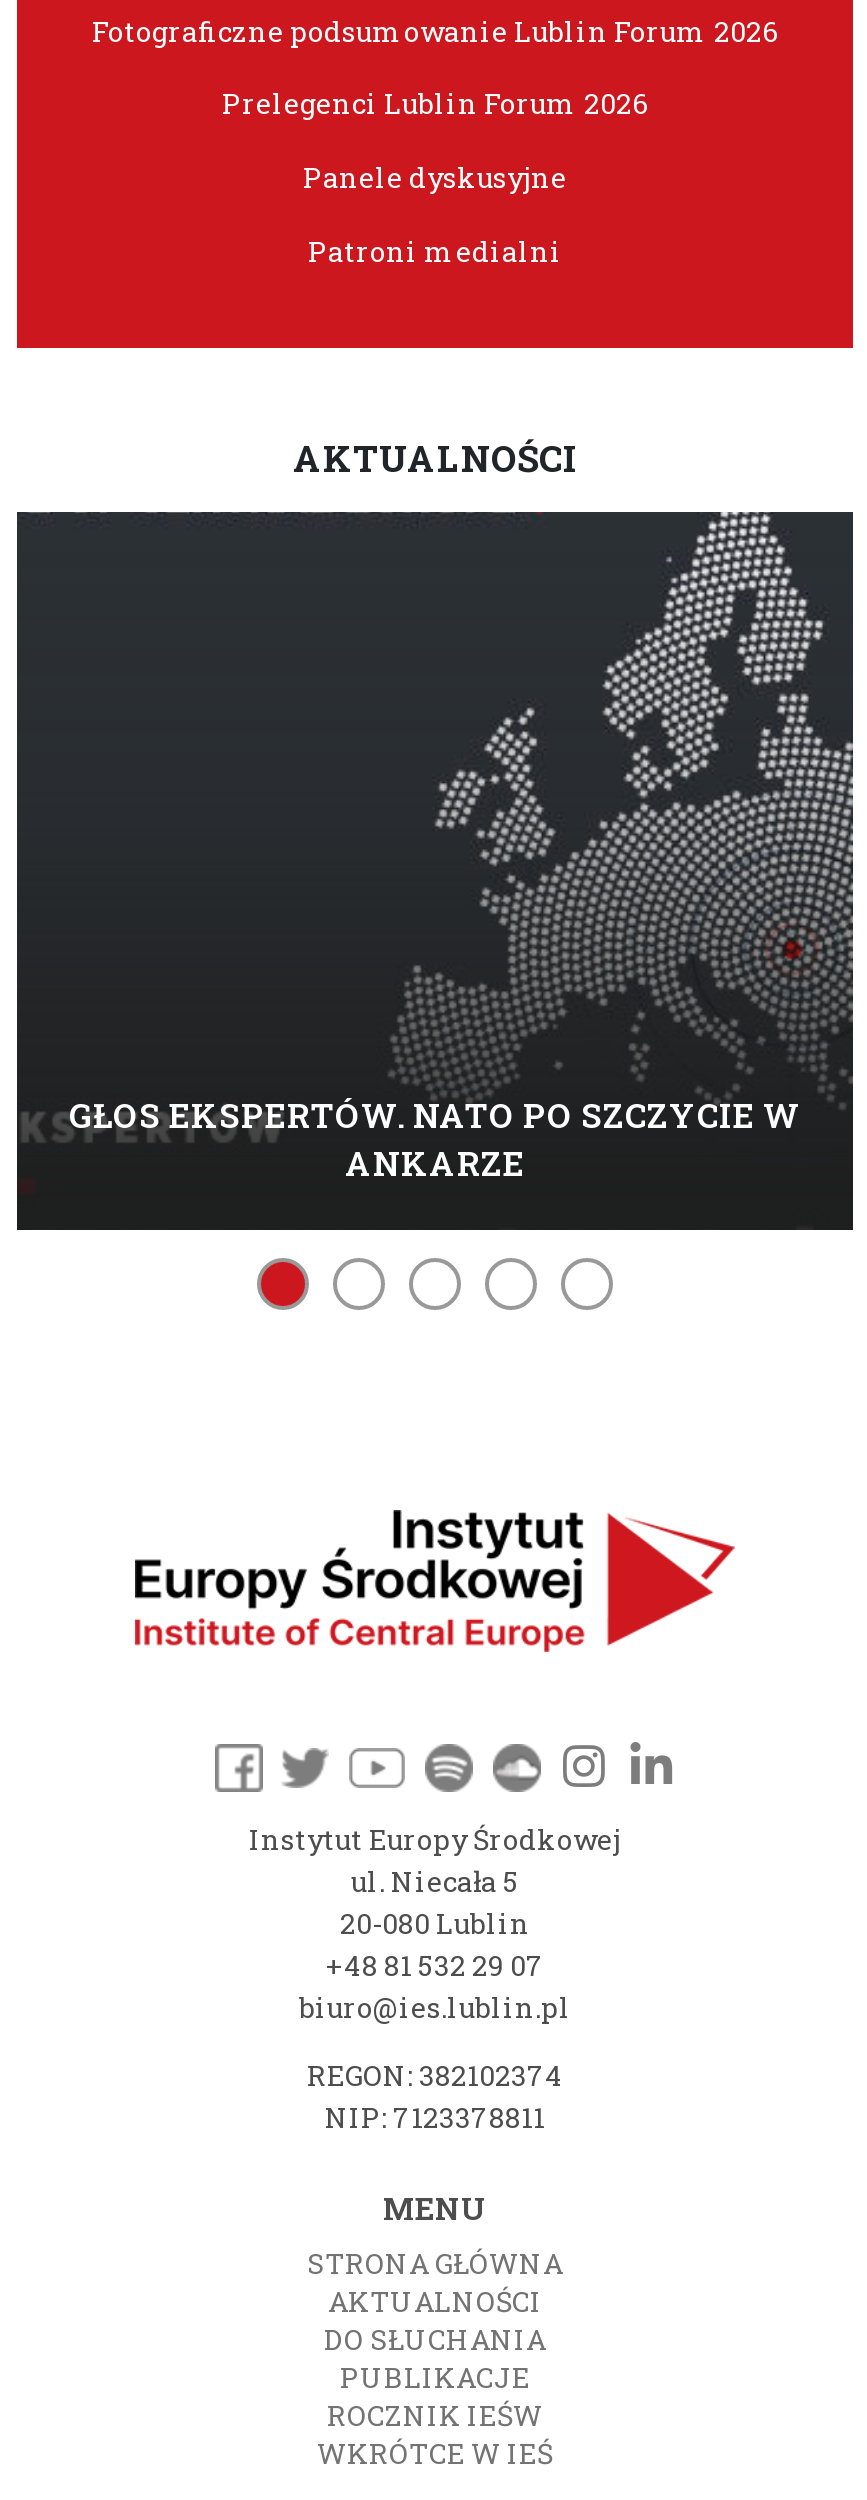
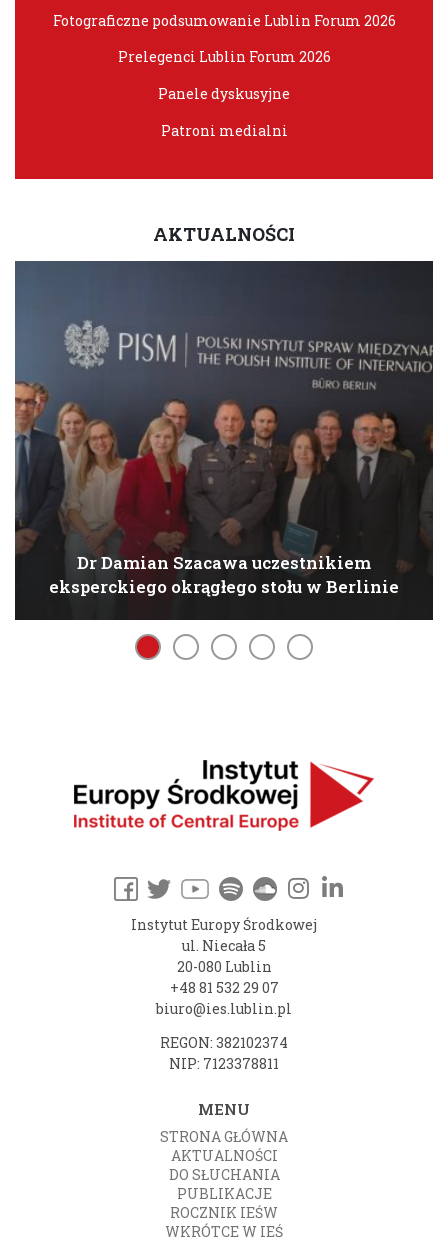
- [image]
- GŁOS EKSPERTÓW. NATO PO SZCZYCIE W
- ANKARZE
+ [image]
+ Dr Damian Szacawa uczestnikiem
+ eksperckiego okrągłego stołu w Berlinie
